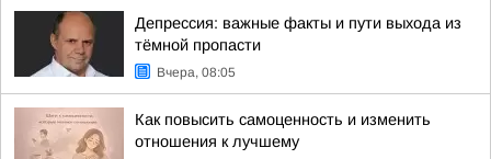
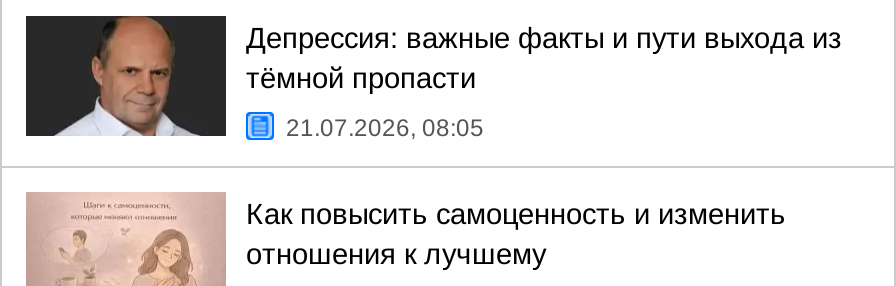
- Вчера, 08:05
+ 21.07.2026, 08:05
